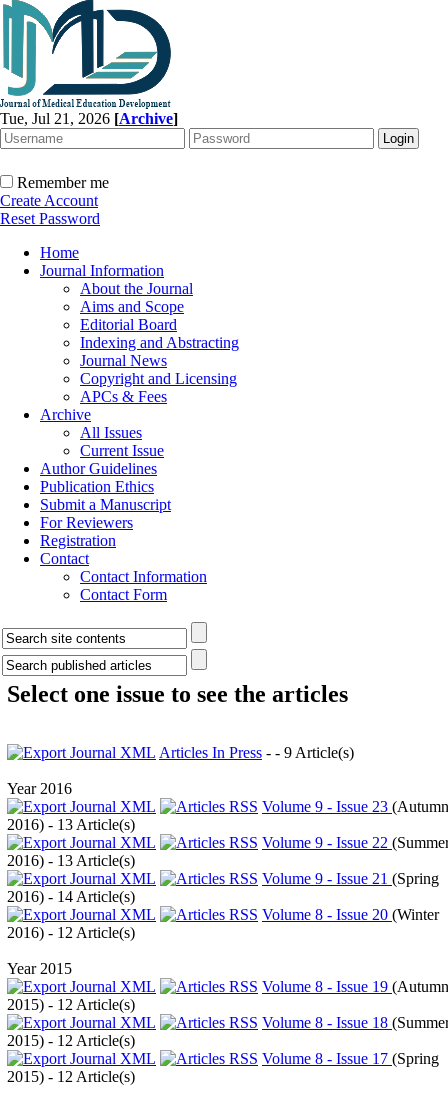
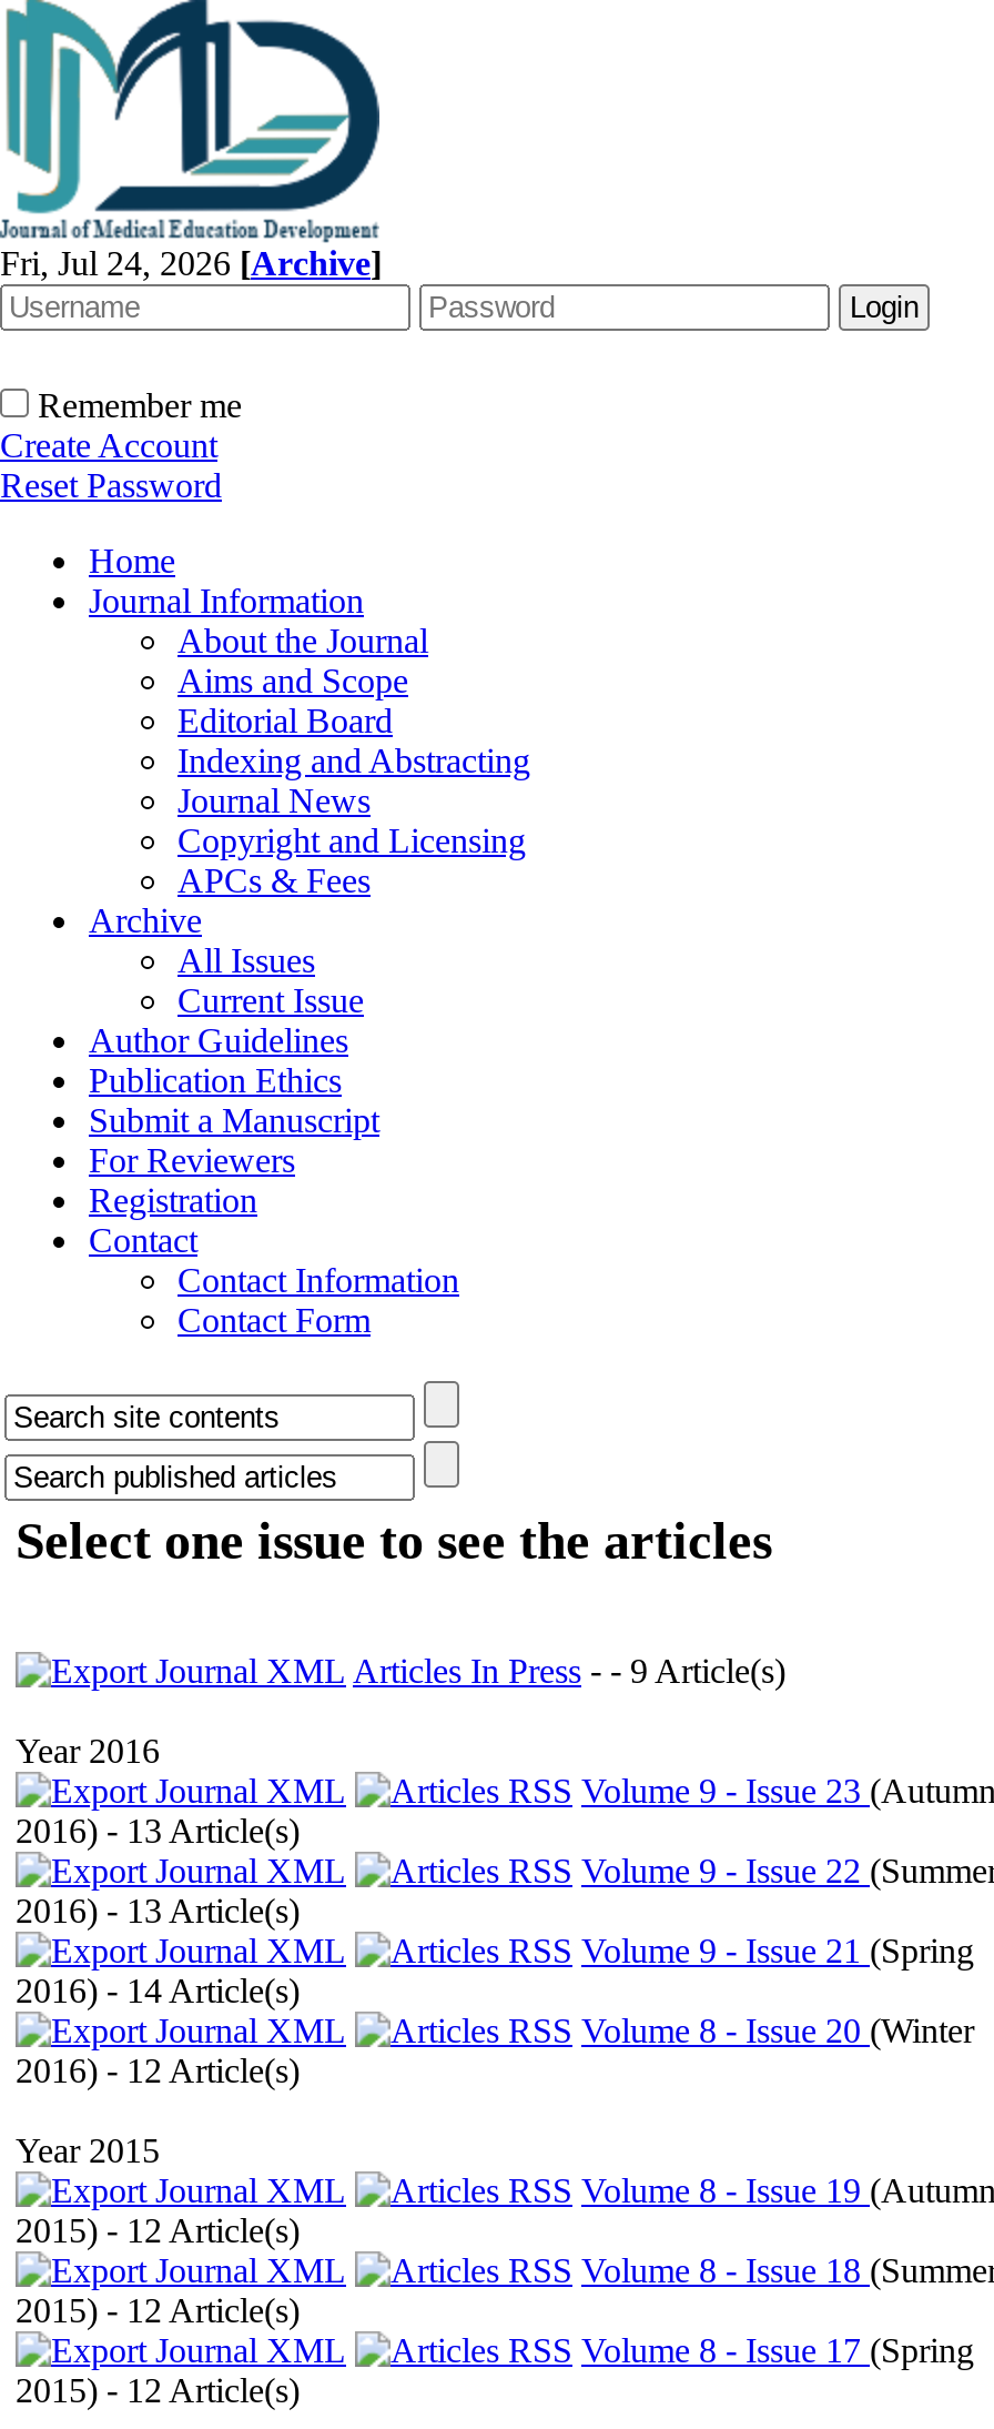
- Tue, Jul 21, 2026 [Archive]
+ Fri, Jul 24, 2026 [Archive]
